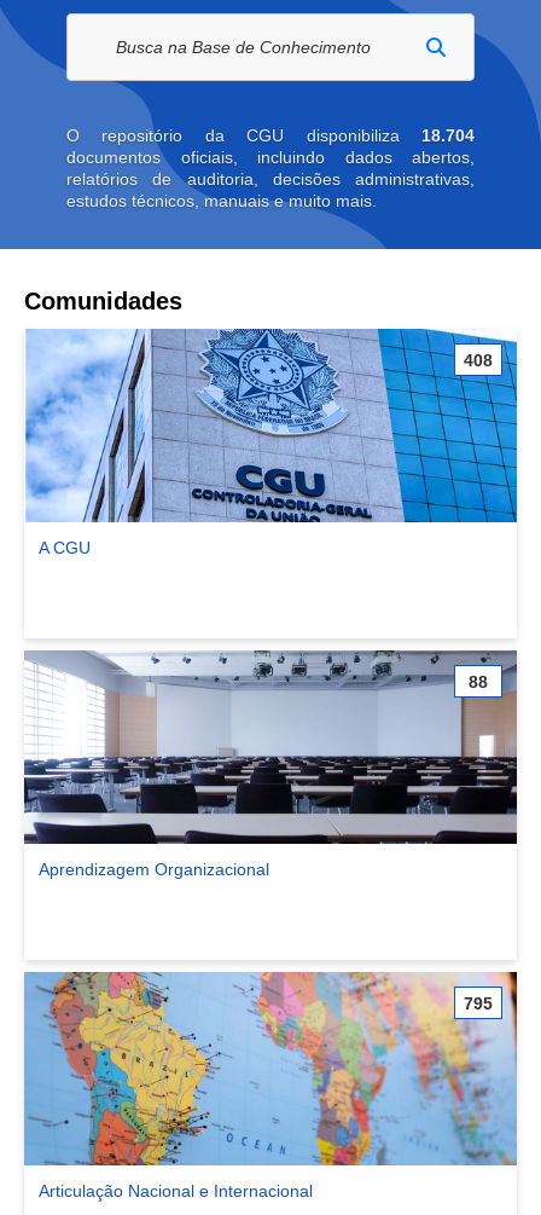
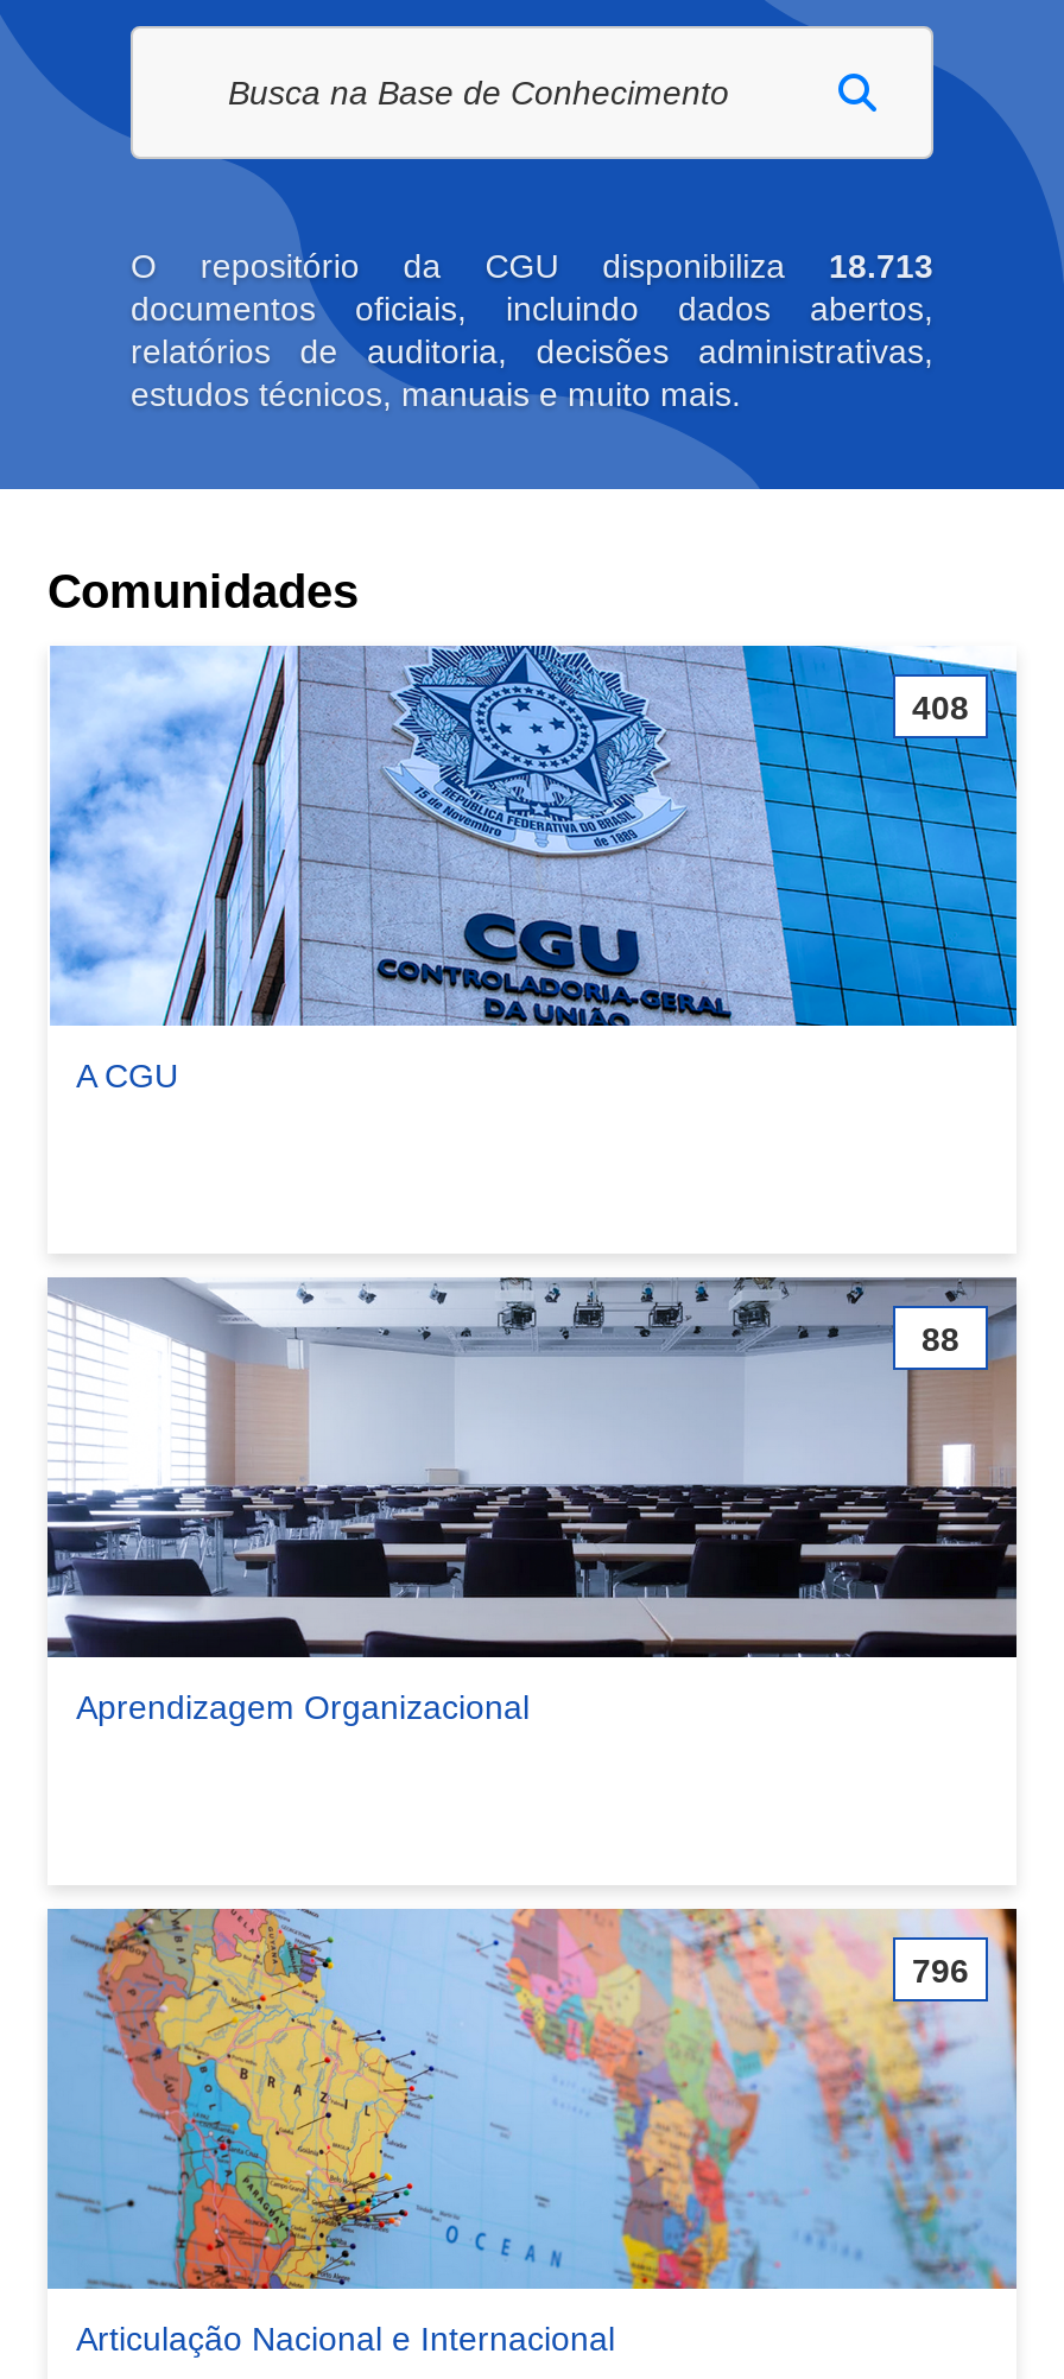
- O repositório da CGU disponibiliza 18.704
+ O repositório da CGU disponibiliza 18.713

- 795
+ 796
